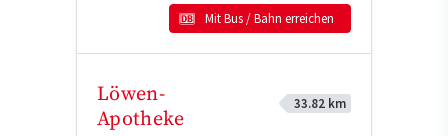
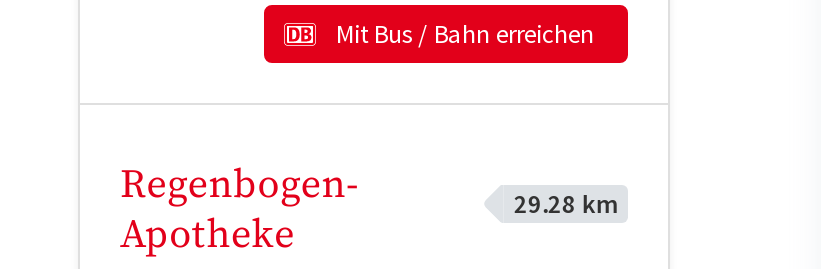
- Löwen-
+ Regenbogen-

- 33.82 km
+ 29.28 km
